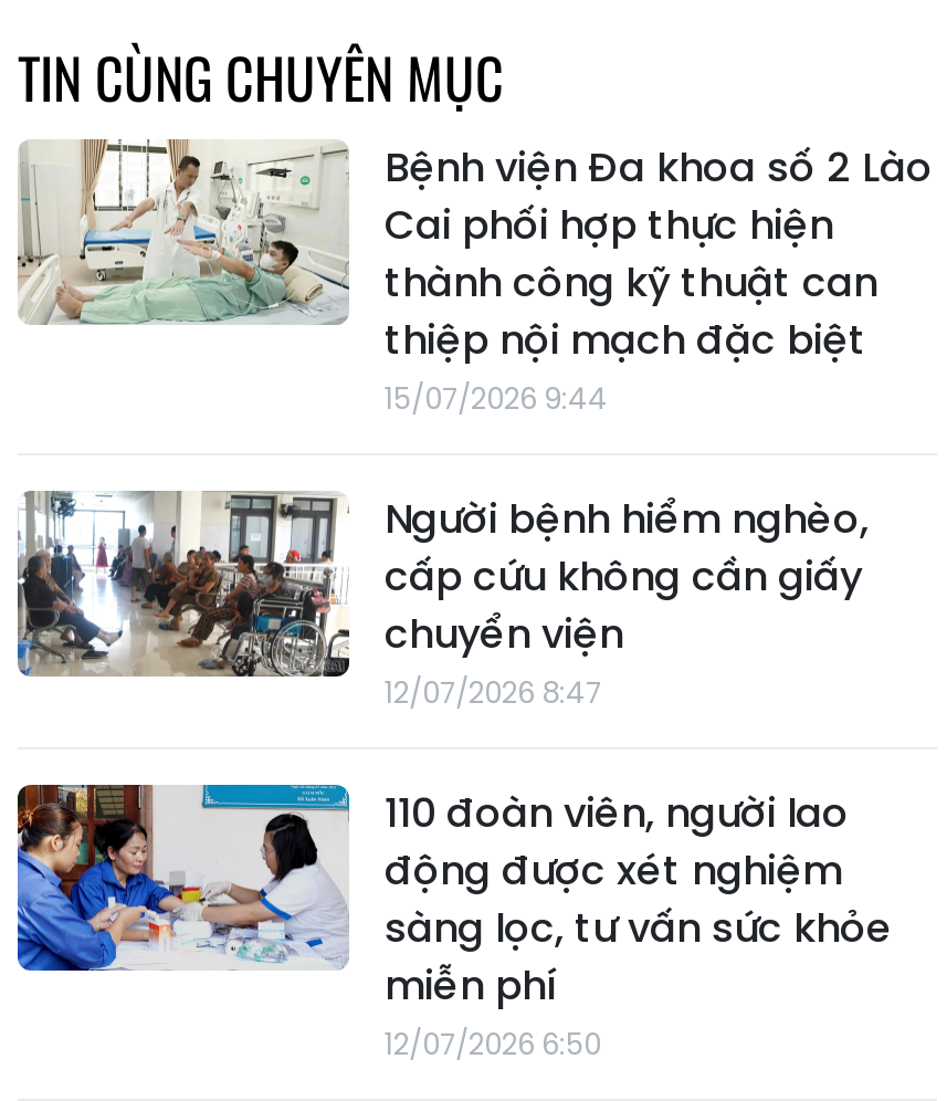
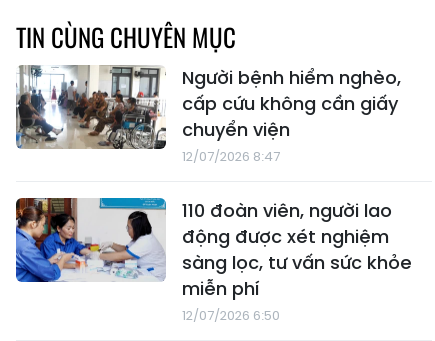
- [image]
- Bệnh viện Đa khoa số 2 Lào
- Cai phối hợp thực hiện
- thành công kỹ thuật can
- thiệp nội mạch đặc biệt
- 15/07/2026 9:44
